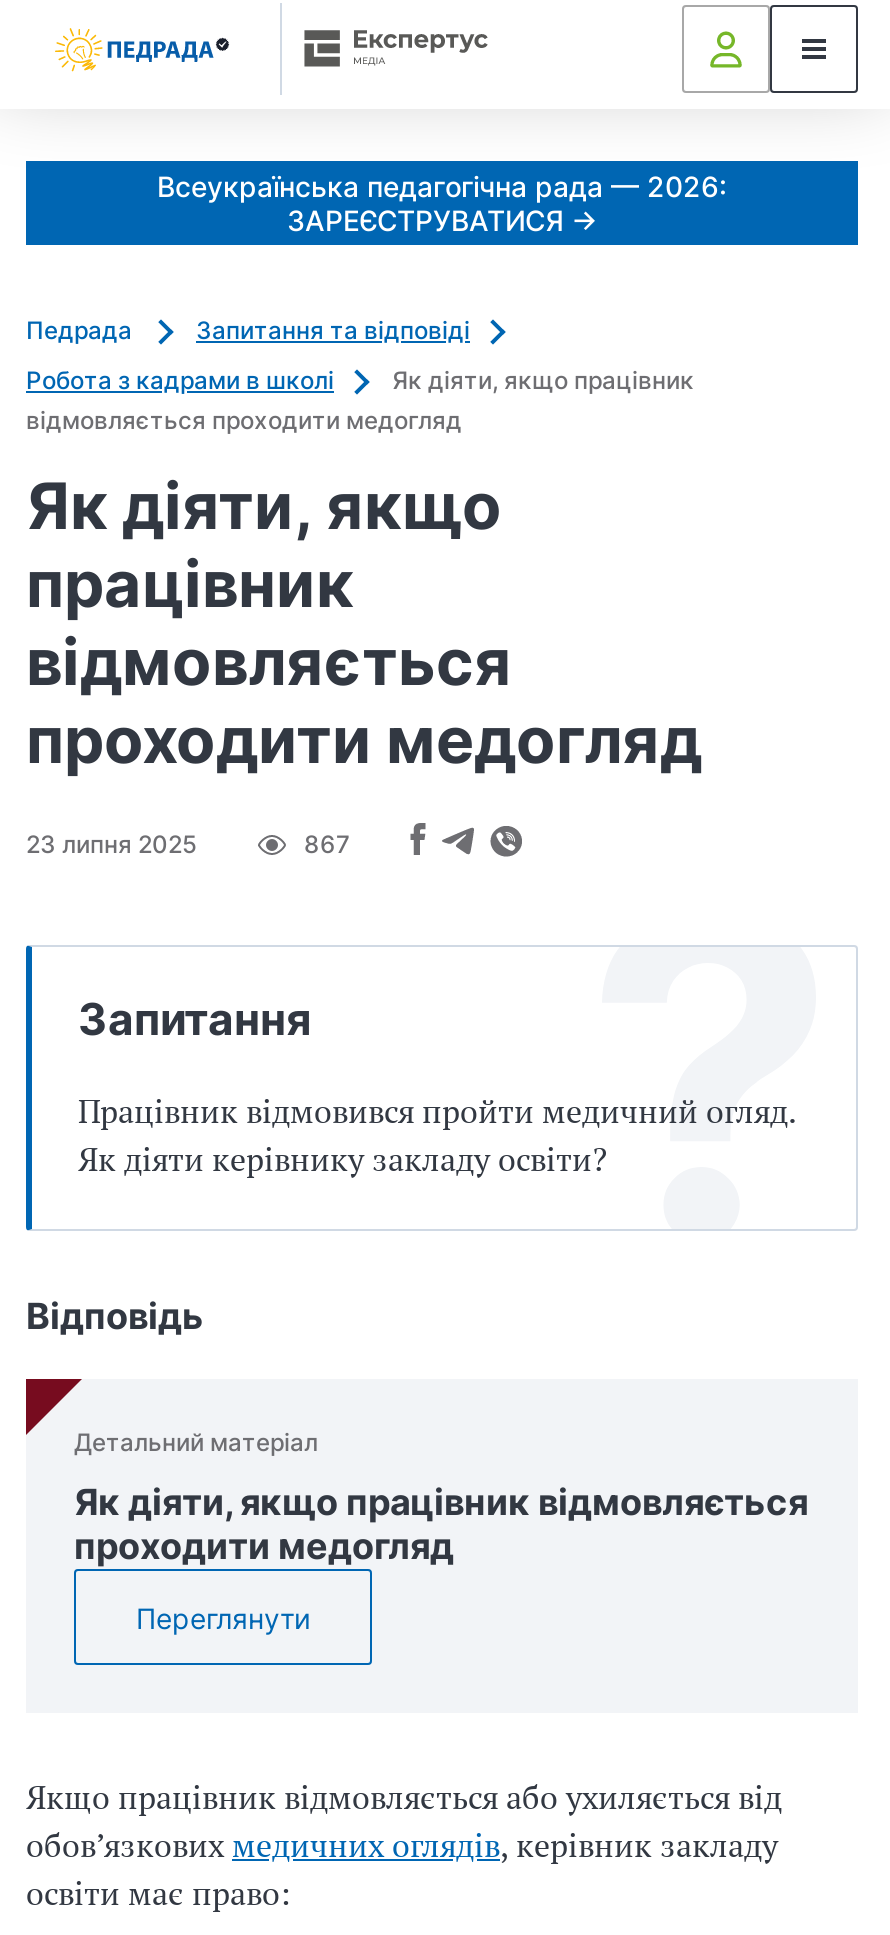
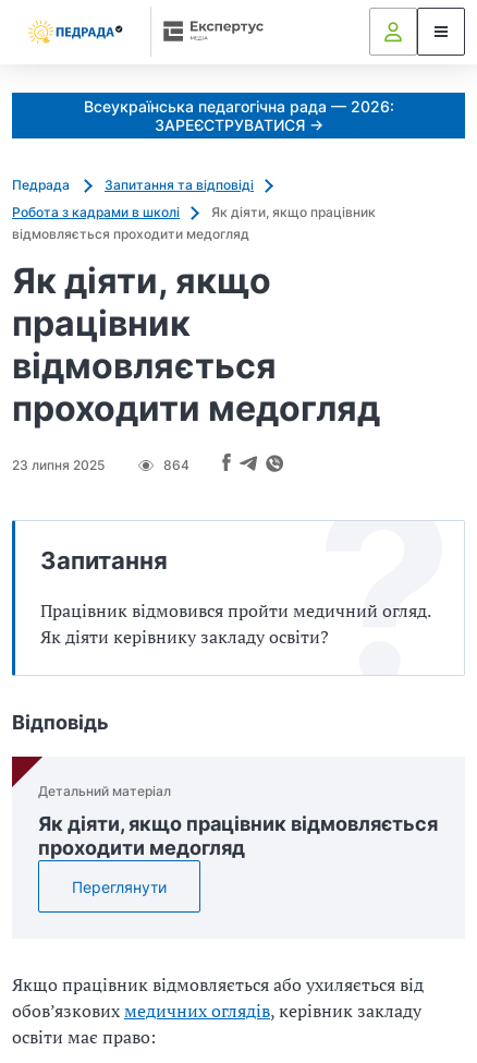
- 867
+ 864
